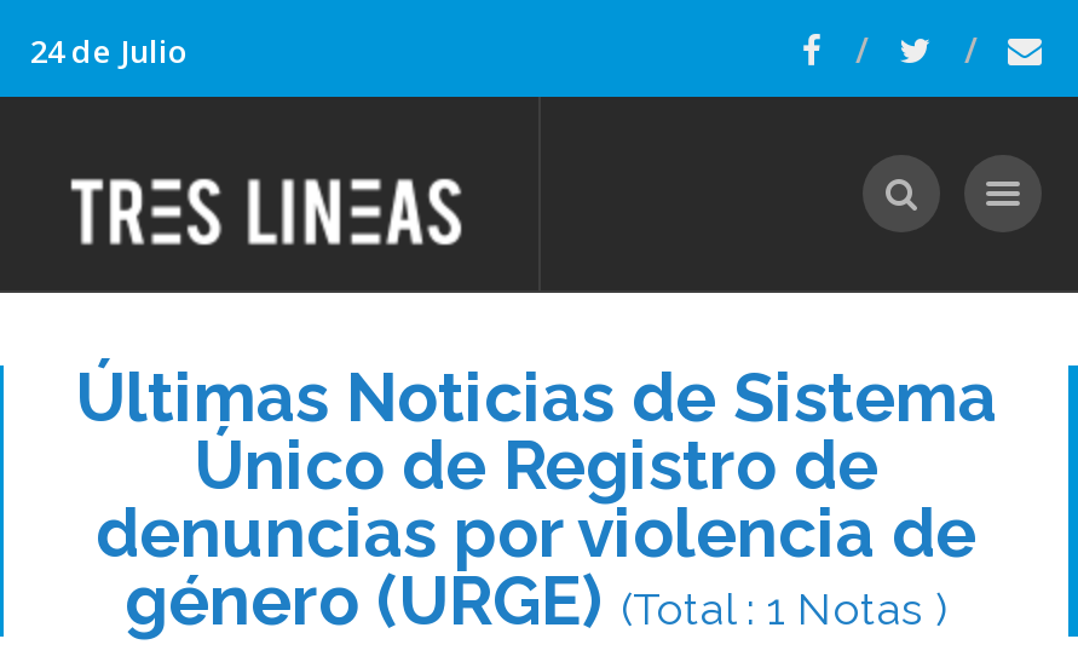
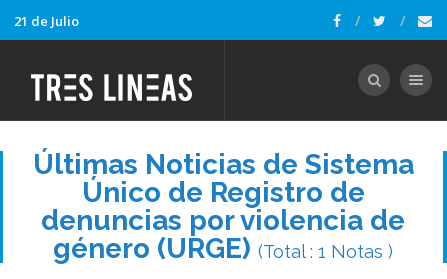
- 24 de Julio
+ 21 de Julio
